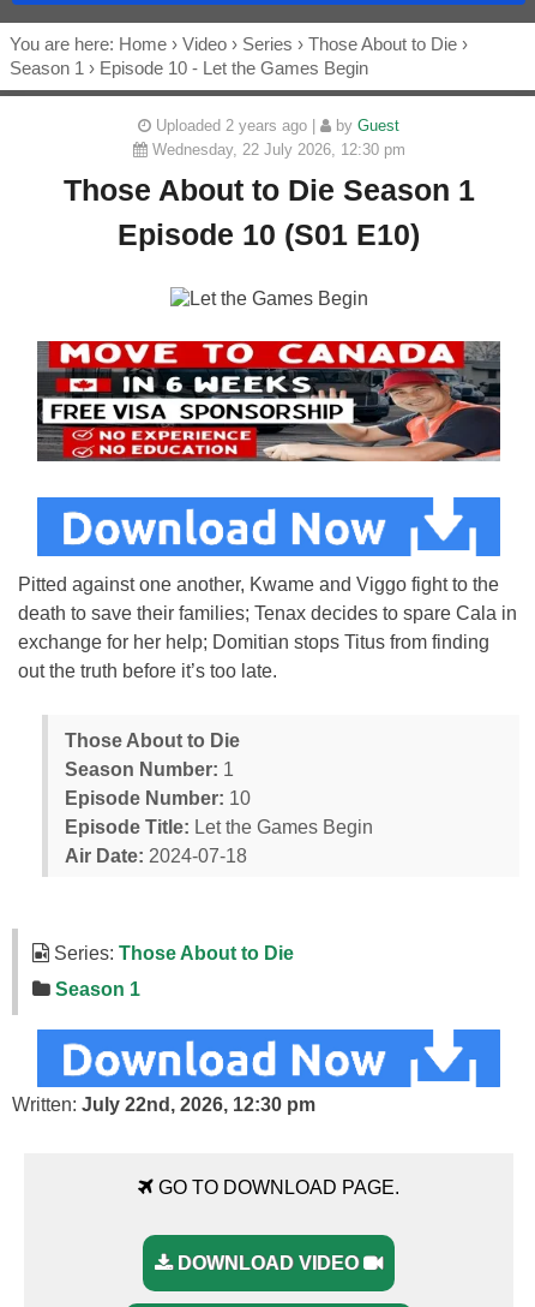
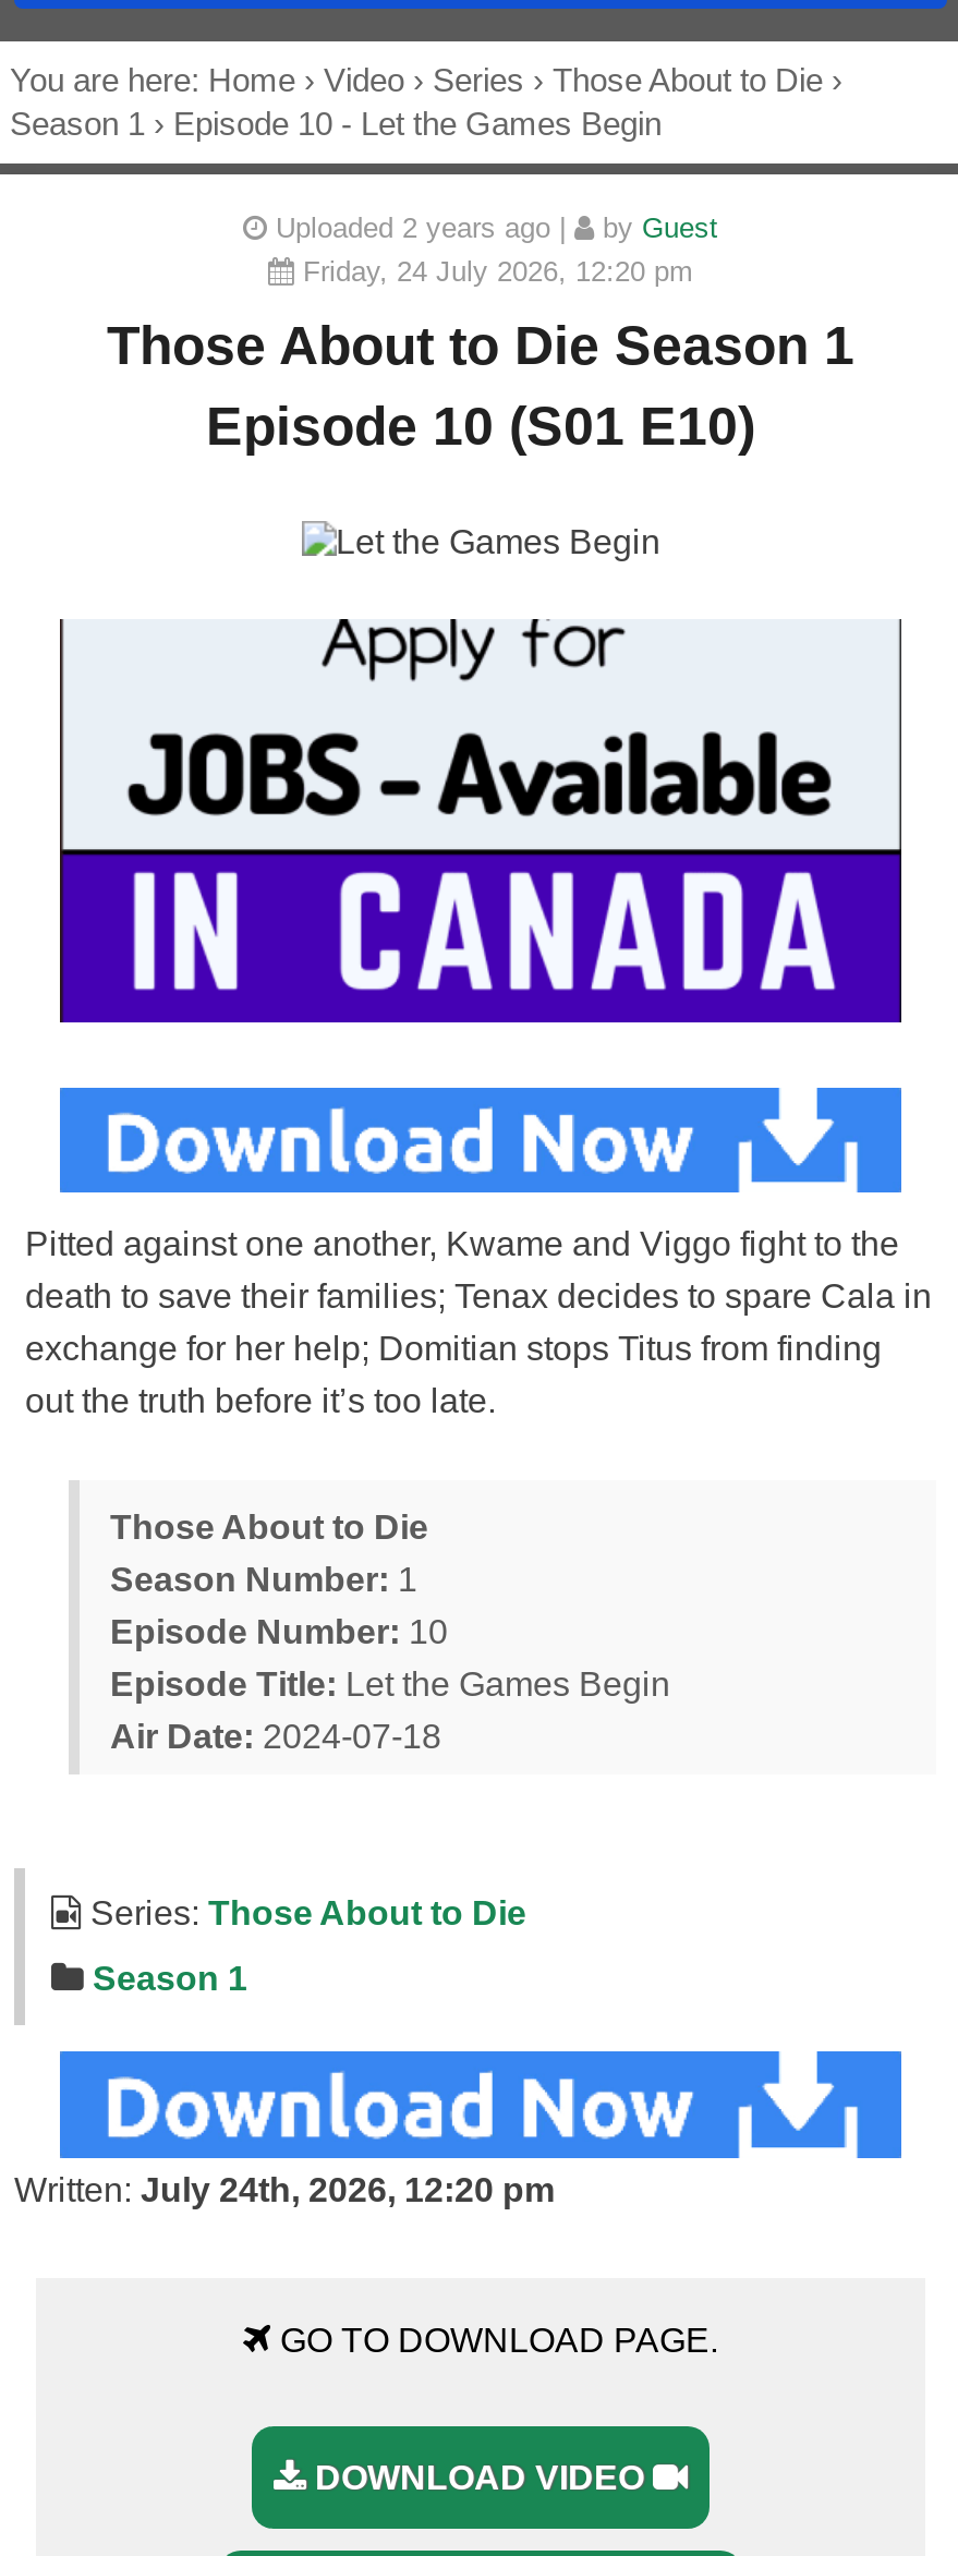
- Wednesday, 22 July 2026, 12:30 pm
+ Friday, 24 July 2026, 12:20 pm

- [image]
+ [image]

- Written: July 22nd, 2026, 12:30 pm
+ Written: July 24th, 2026, 12:20 pm
